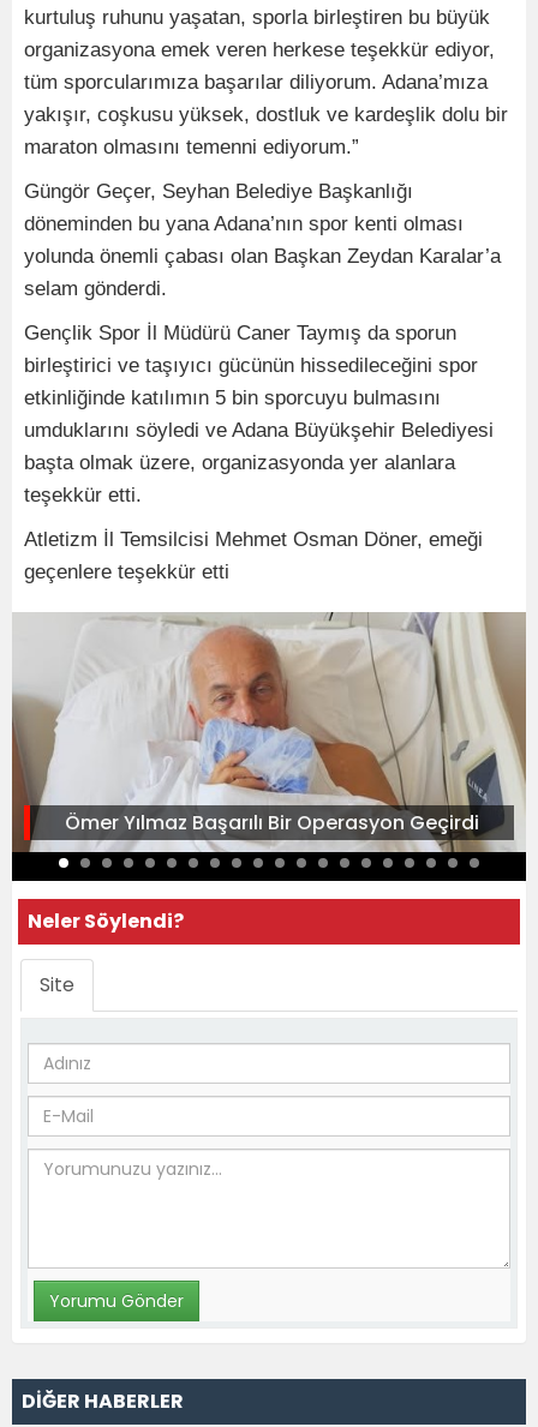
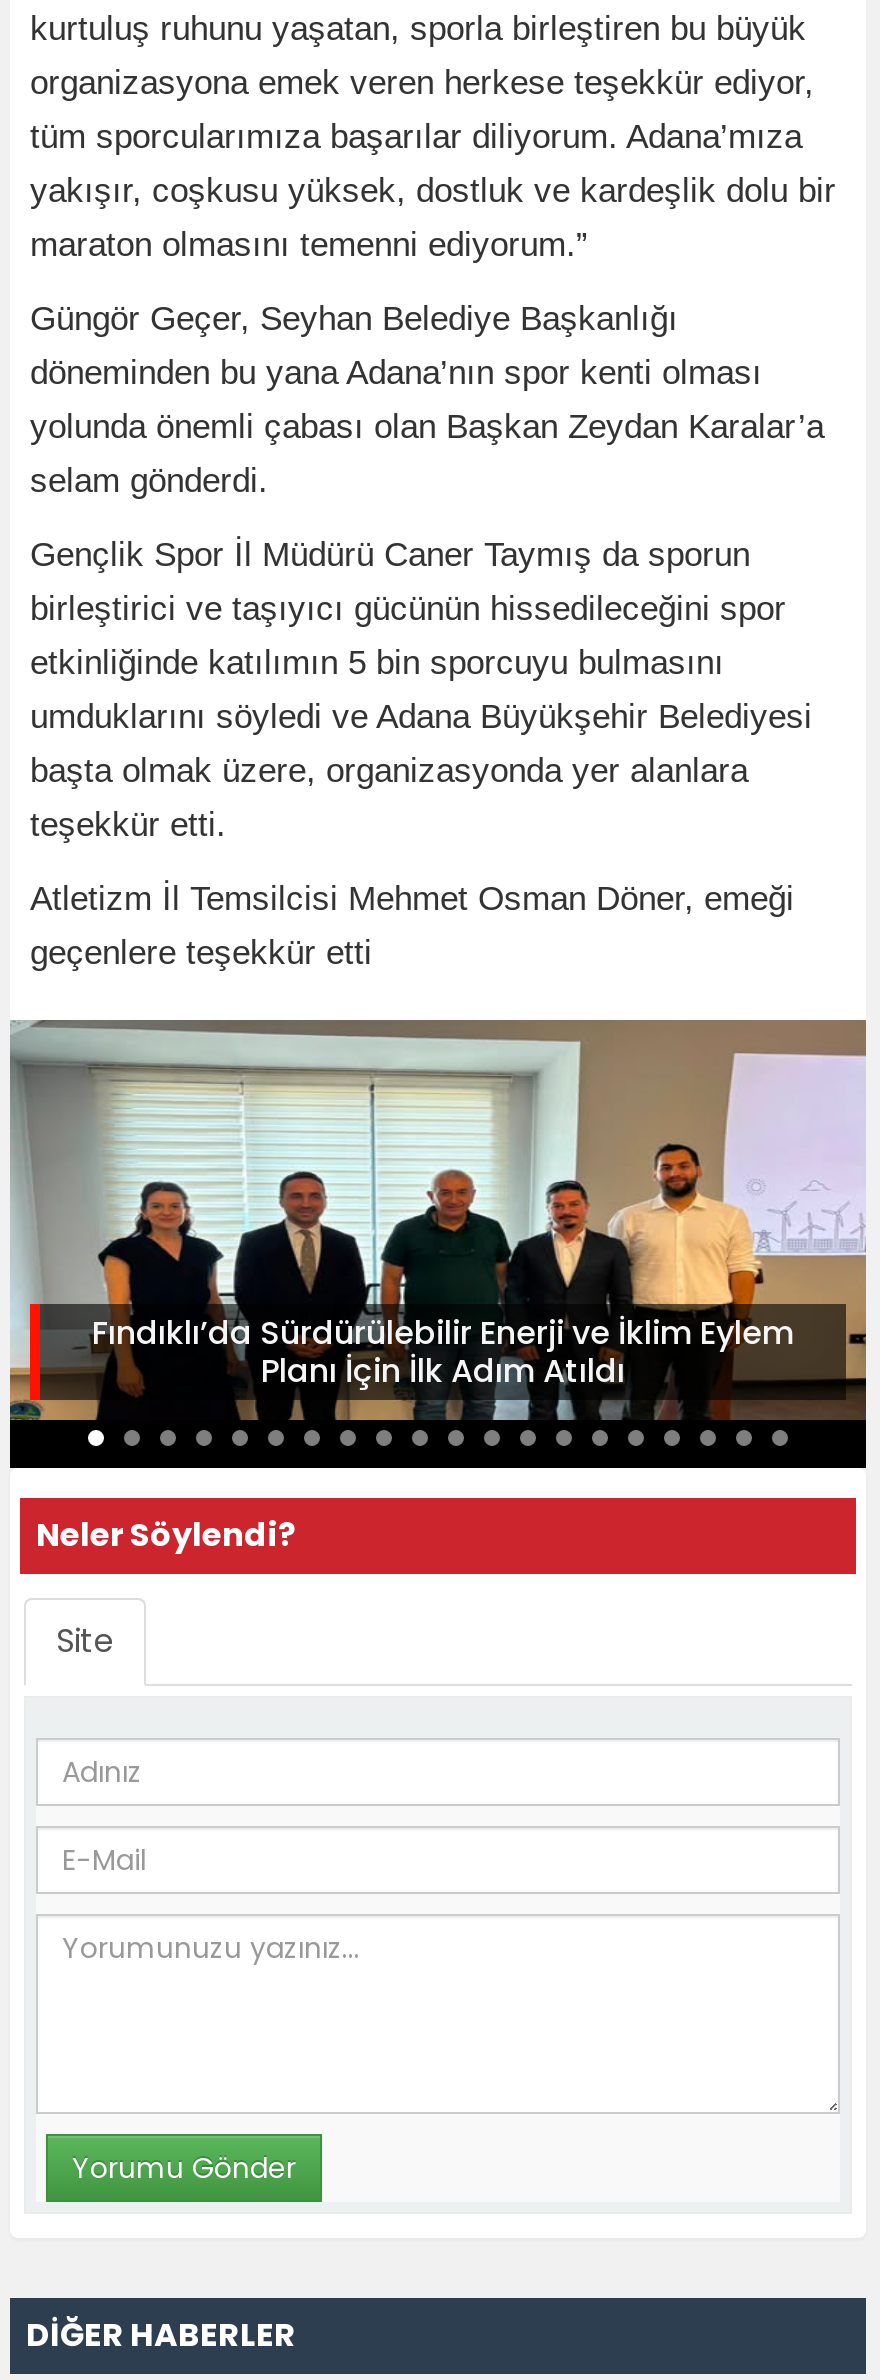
- [image]
- Ömer Yılmaz Başarılı Bir Operasyon Geçirdi
+ [image]
+ Fındıklı’da Sürdürülebilir Enerji ve İklim Eylem
+ Planı İçin İlk Adım Atıldı
